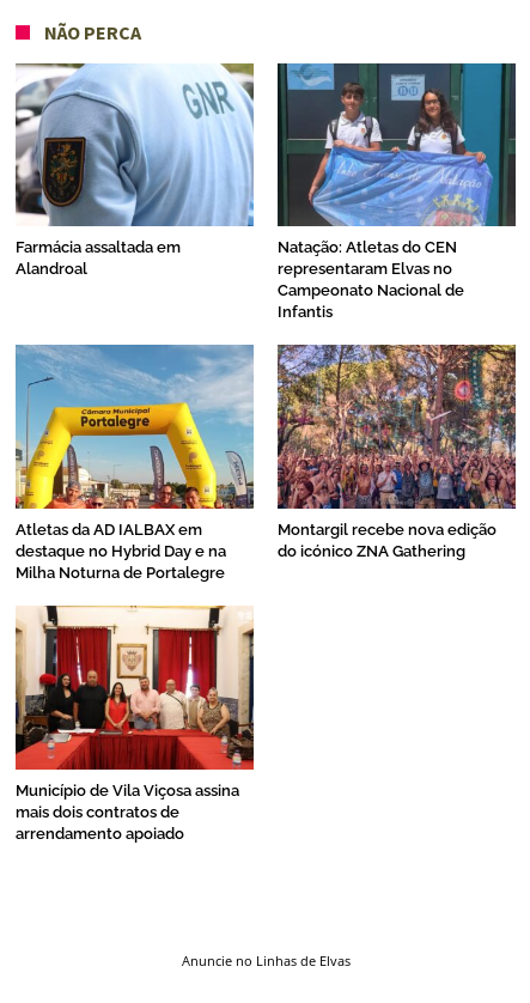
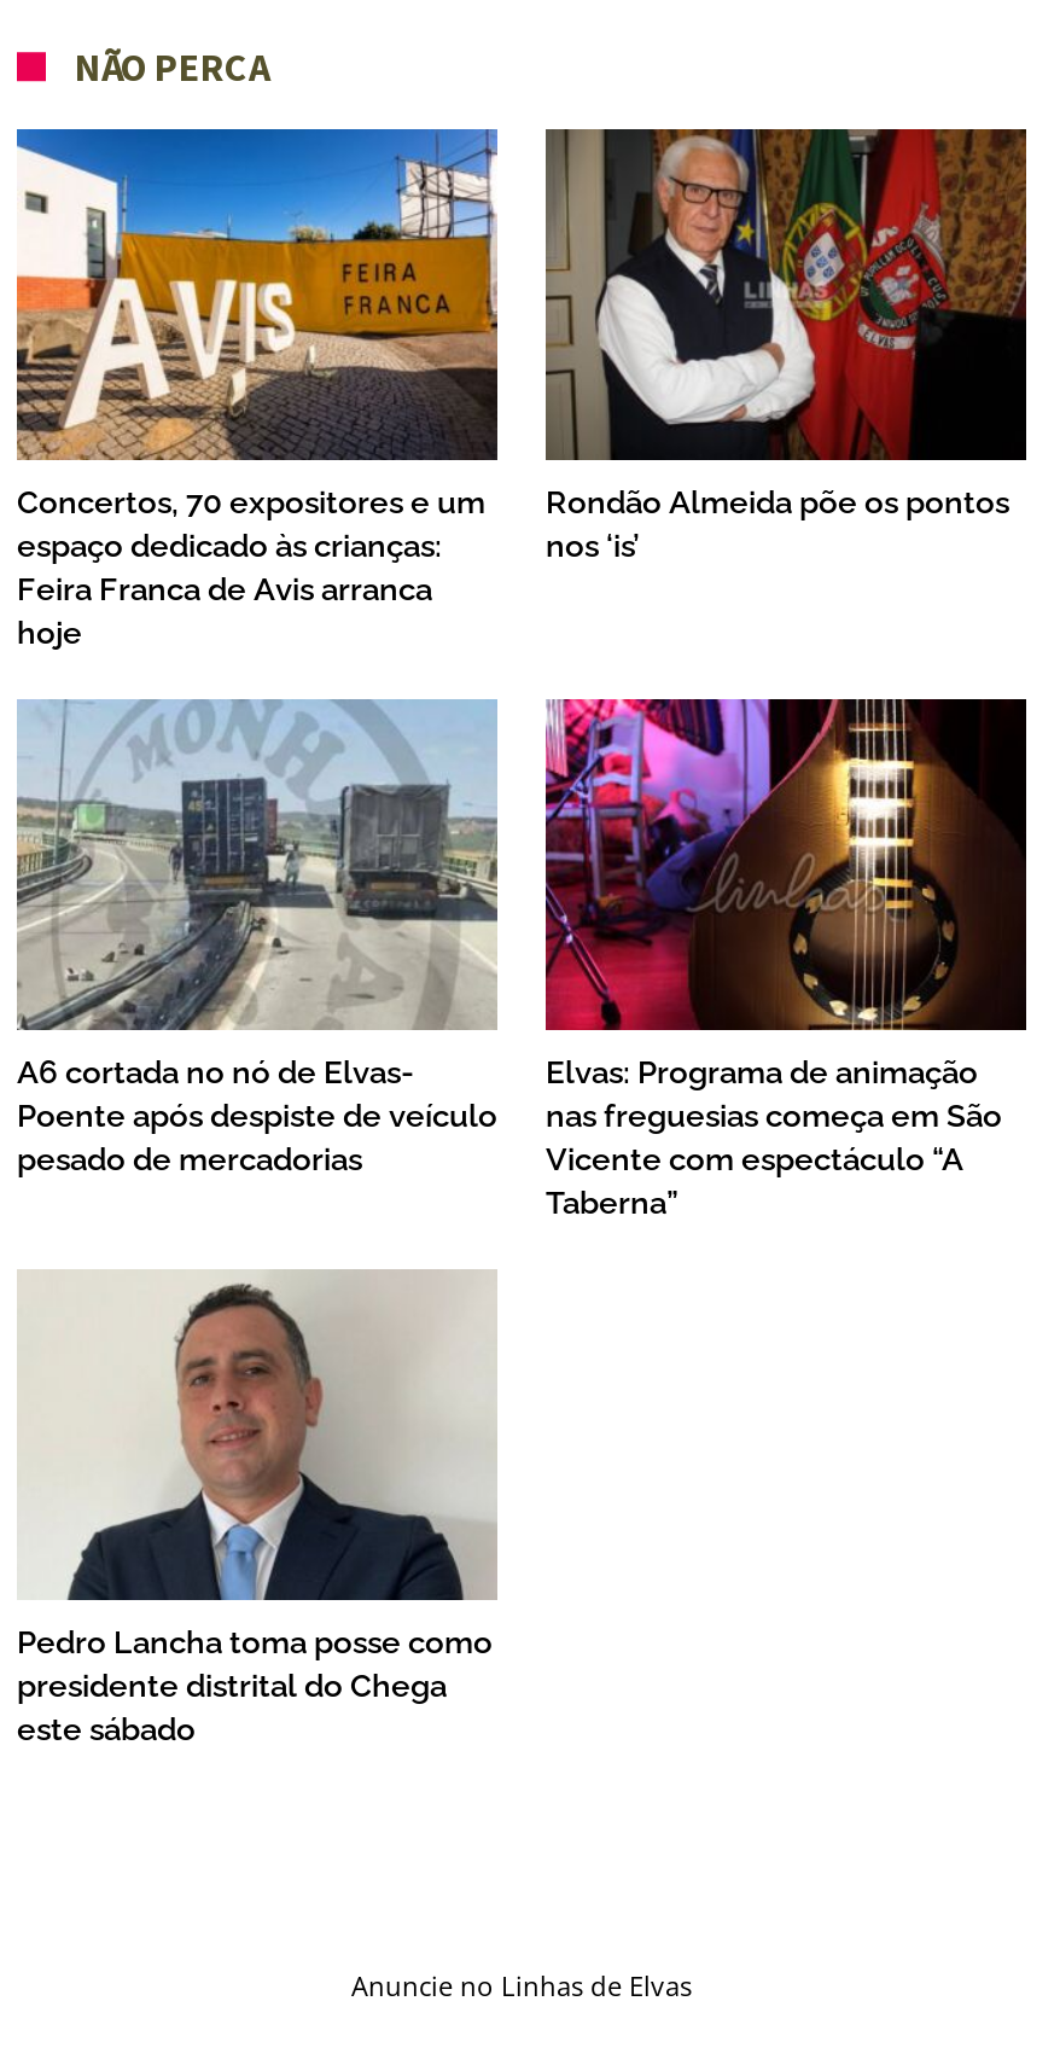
- [image]
- Farmácia assaltada em
- Alandroal
+ [image]
+ Concertos, 70 expositores e um
+ espaço dedicado às crianças:
+ Feira Franca de Avis arranca
+ hoje

- [image]
- Natação: Atletas do CEN
- representaram Elvas no
- Campeonato Nacional de
- Infantis
+ [image]
+ Rondão Almeida põe os pontos
+ nos ‘is’

- [image]
- Atletas da AD IALBAX em
- destaque no Hybrid Day e na
- Milha Noturna de Portalegre
+ [image]
+ A6 cortada no nó de Elvas-
+ Poente após despiste de veículo
+ pesado de mercadorias

- [image]
- Montargil recebe nova edição
- do icónico ZNA Gathering
+ [image]
+ Elvas: Programa de animação
+ nas freguesias começa em São
+ Vicente com espectáculo “A
+ Taberna”

- [image]
- Município de Vila Viçosa assina
- mais dois contratos de
- arrendamento apoiado
+ [image]
+ Pedro Lancha toma posse como
+ presidente distrital do Chega
+ este sábado
